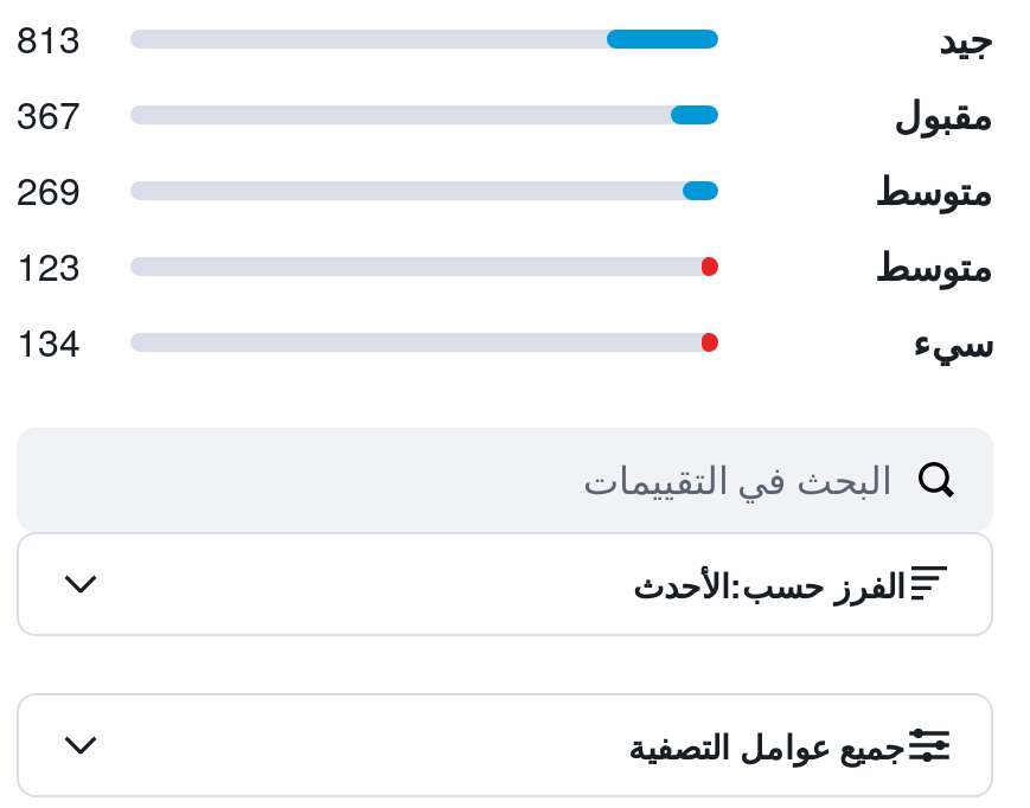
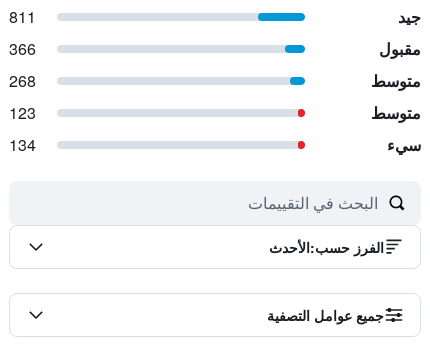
- 813
+ 811

- 367
+ 366

- 269
+ 268
